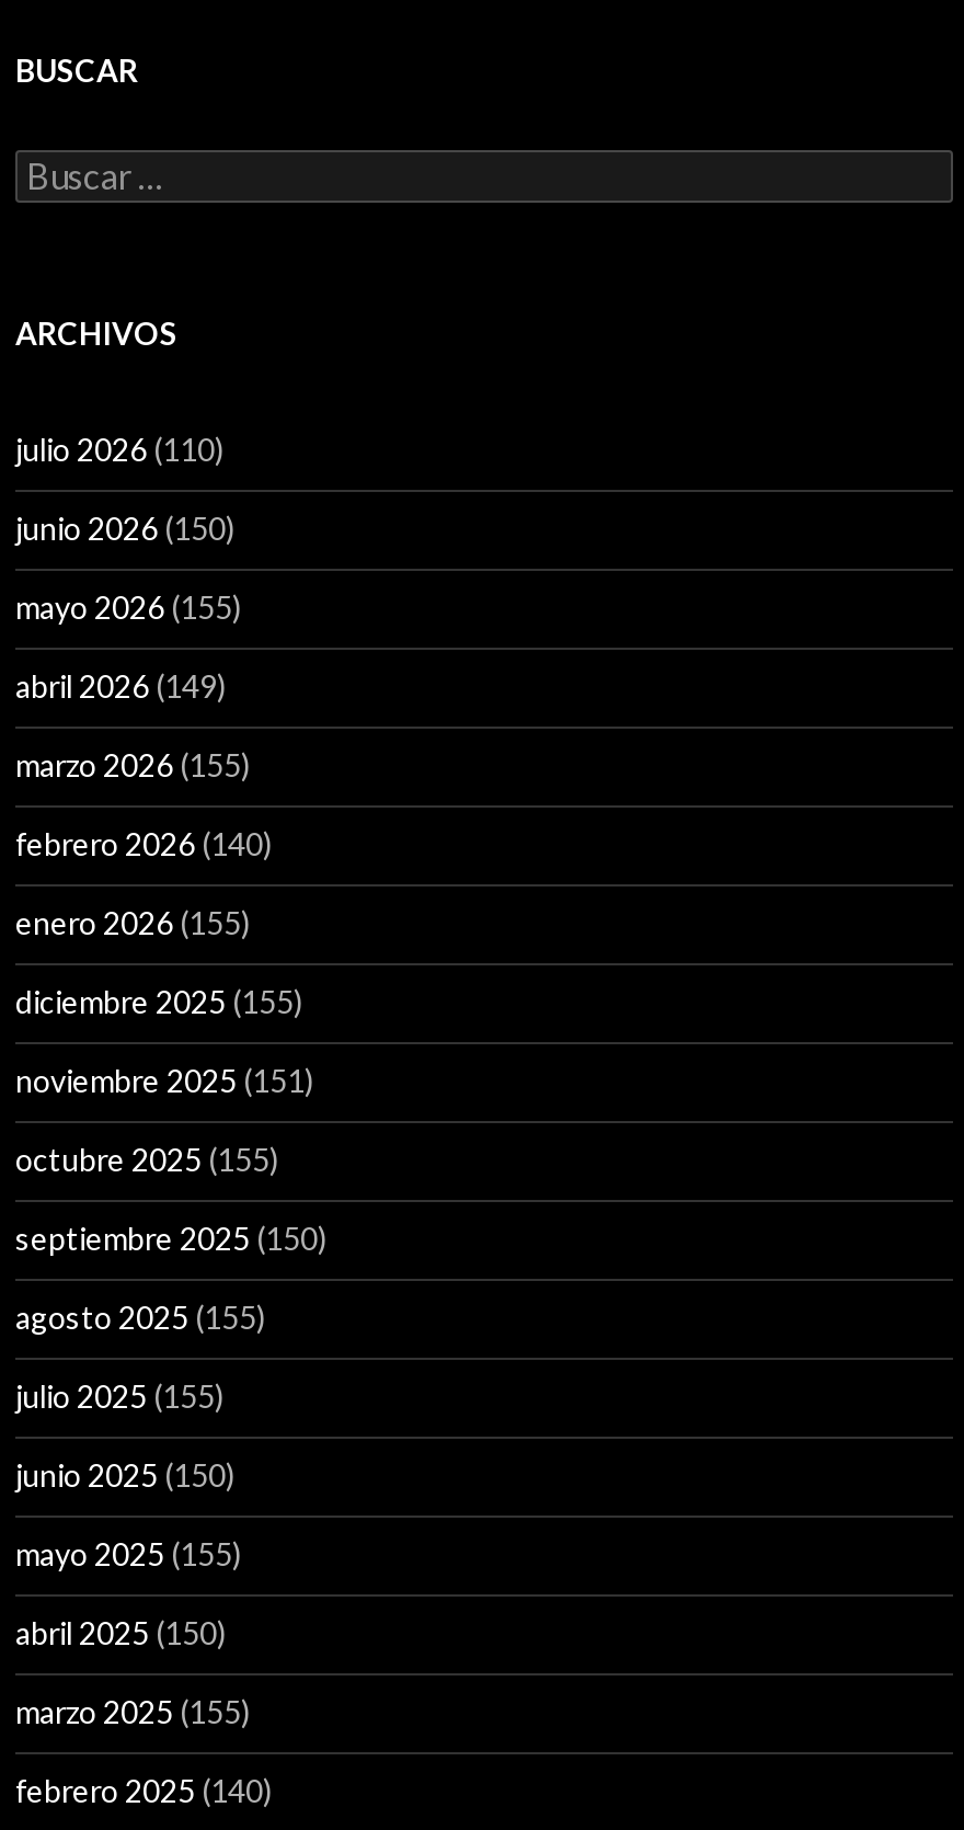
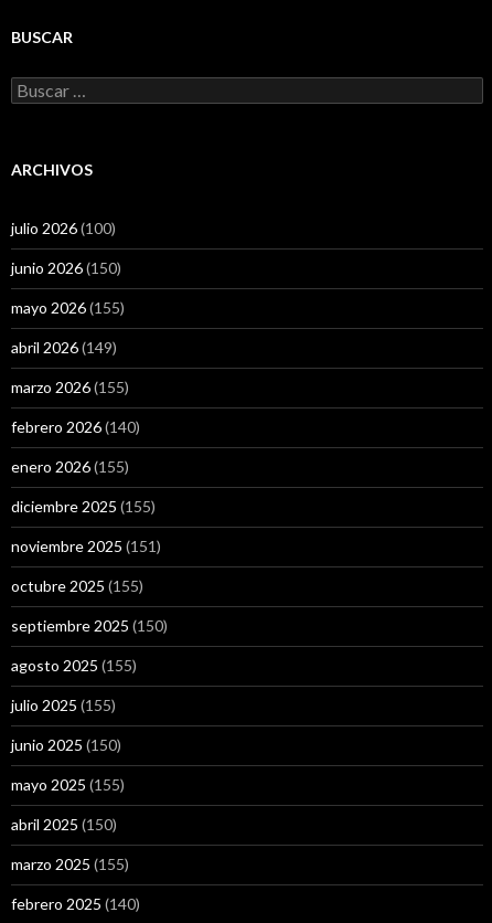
- julio 2026 (110)
+ julio 2026 (100)
